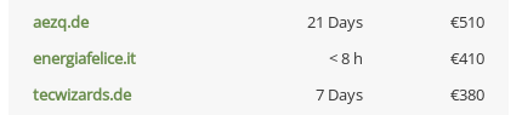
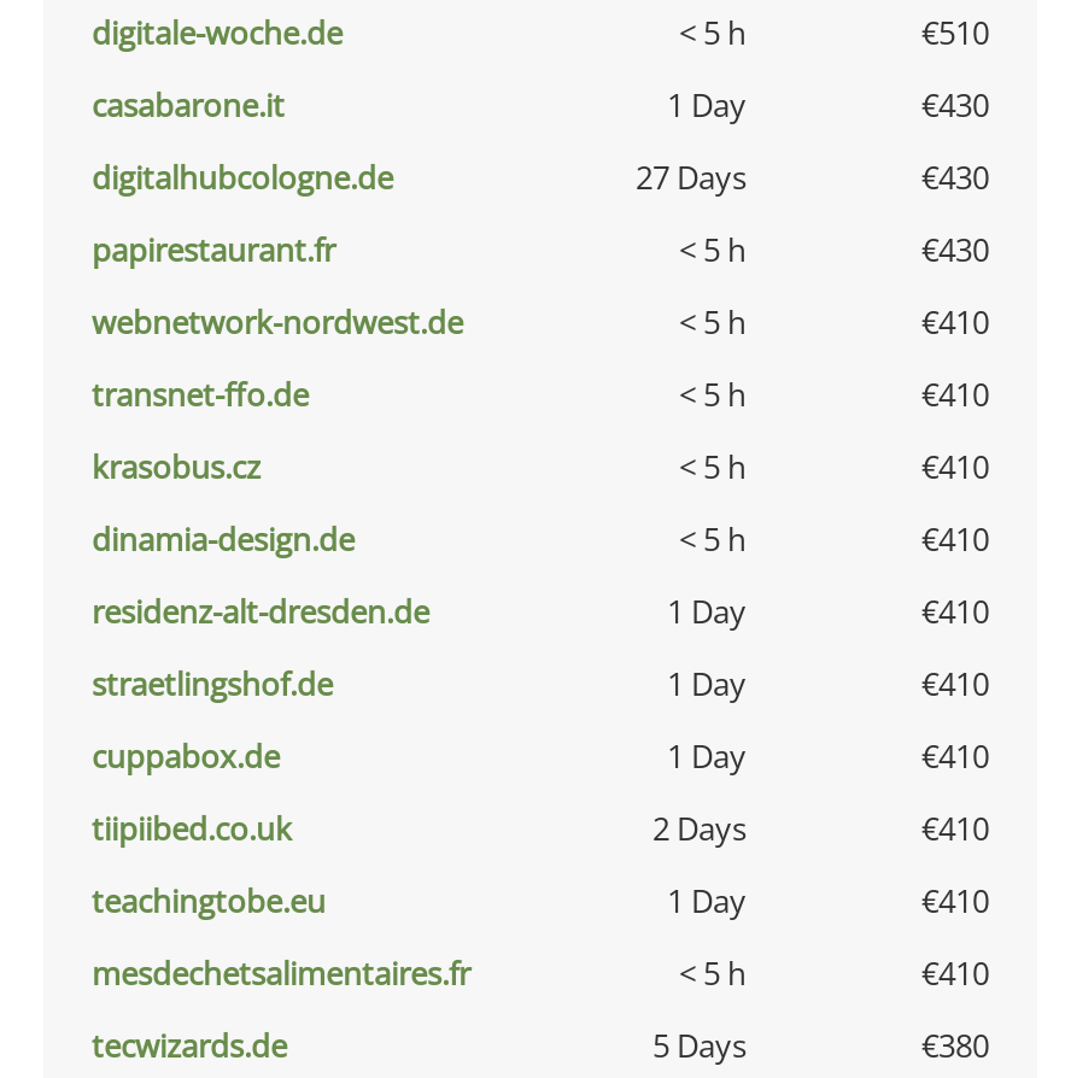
- aezq.de
- 21 Days
+ digitale-woche.de
+ < 5 h

- energiafelice.it
- < 8 h
+ casabarone.it
+ 1 Day
+ €430
+ digitalhubcologne.de
+ 27 Days
+ €430
+ papirestaurant.fr
+ < 5 h
+ €430
+ webnetwork-nordwest.de
+ < 5 h
+ €410
+ transnet-ffo.de
+ < 5 h
+ €410
+ krasobus.cz
+ < 5 h
+ €410
+ dinamia-design.de
+ < 5 h
+ €410
+ residenz-alt-dresden.de
+ 1 Day
+ €410
+ straetlingshof.de
+ 1 Day
+ €410
+ cuppabox.de
+ 1 Day
+ €410
+ tiipiibed.co.uk
+ 2 Days
+ €410
+ teachingtobe.eu
+ 1 Day
+ €410
+ mesdechetsalimentaires.fr
+ < 5 h

- 7 Days
+ 5 Days
